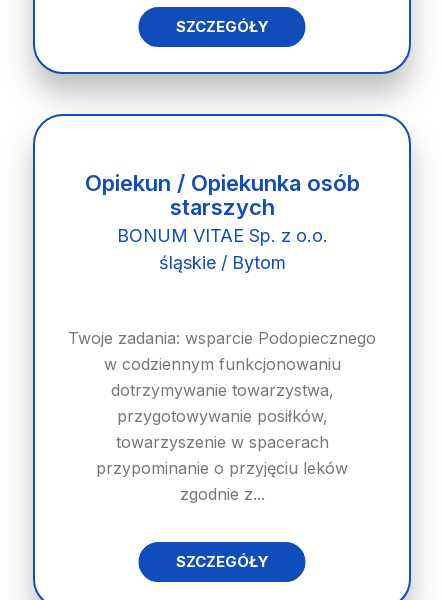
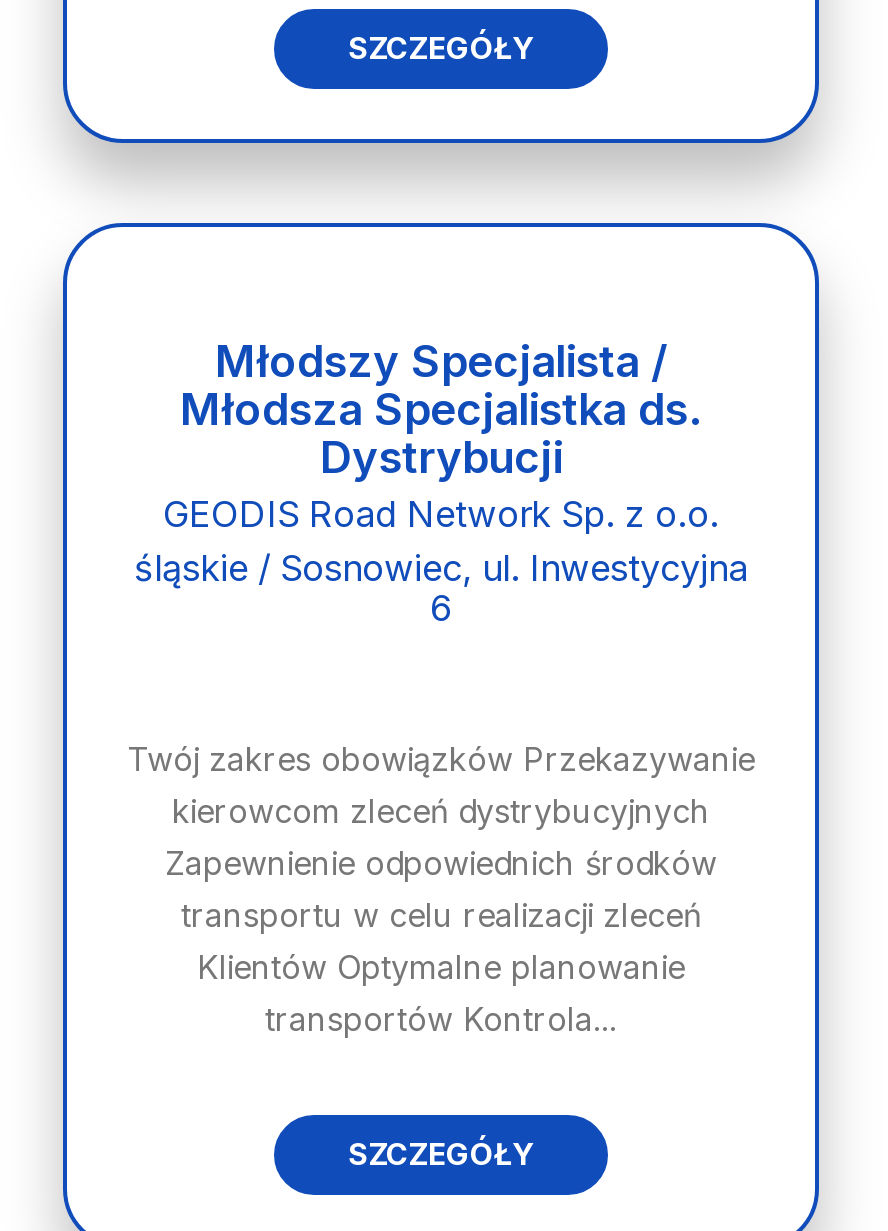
- Opiekun / Opiekunka osób
- starszych
- BONUM VITAE Sp. z o.o.
- śląskie / Bytom
+ Młodszy Specjalista /
+ Młodsza Specjalistka ds.
+ Dystrybucji
+ GEODIS Road Network Sp. z o.o.
+ śląskie / Sosnowiec, ul. Inwestycyjna
+ 6

- Twoje zadania: wsparcie Podopiecznego
- w codziennym funkcjonowaniu
- dotrzymywanie towarzystwa,
- przygotowywanie posiłków,
- towarzyszenie w spacerach
- przypominanie o przyjęciu leków
- zgodnie z...
+ Twój zakres obowiązków Przekazywanie
+ kierowcom zleceń dystrybucyjnych
+ Zapewnienie odpowiednich środków
+ transportu w celu realizacji zleceń
+ Klientów Optymalne planowanie
+ transportów Kontrola...
